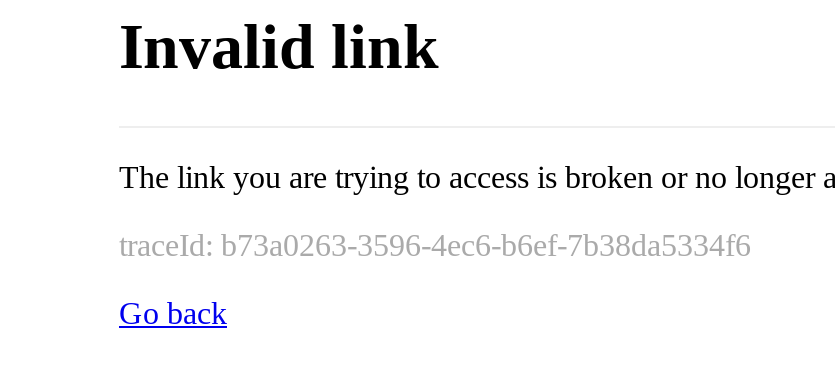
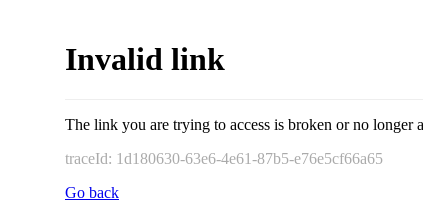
- traceId: b73a0263-3596-4ec6-b6ef-7b38da5334f6
+ traceId: 1d180630-63e6-4e61-87b5-e76e5cf66a65
